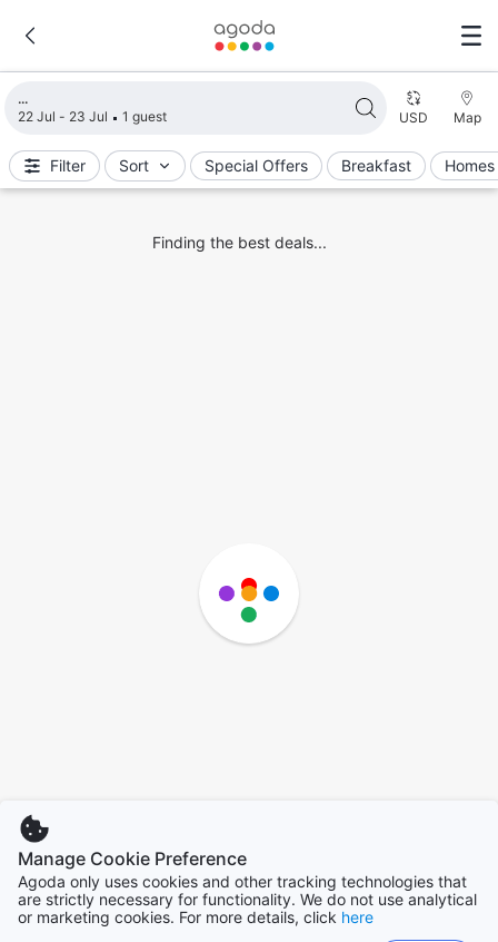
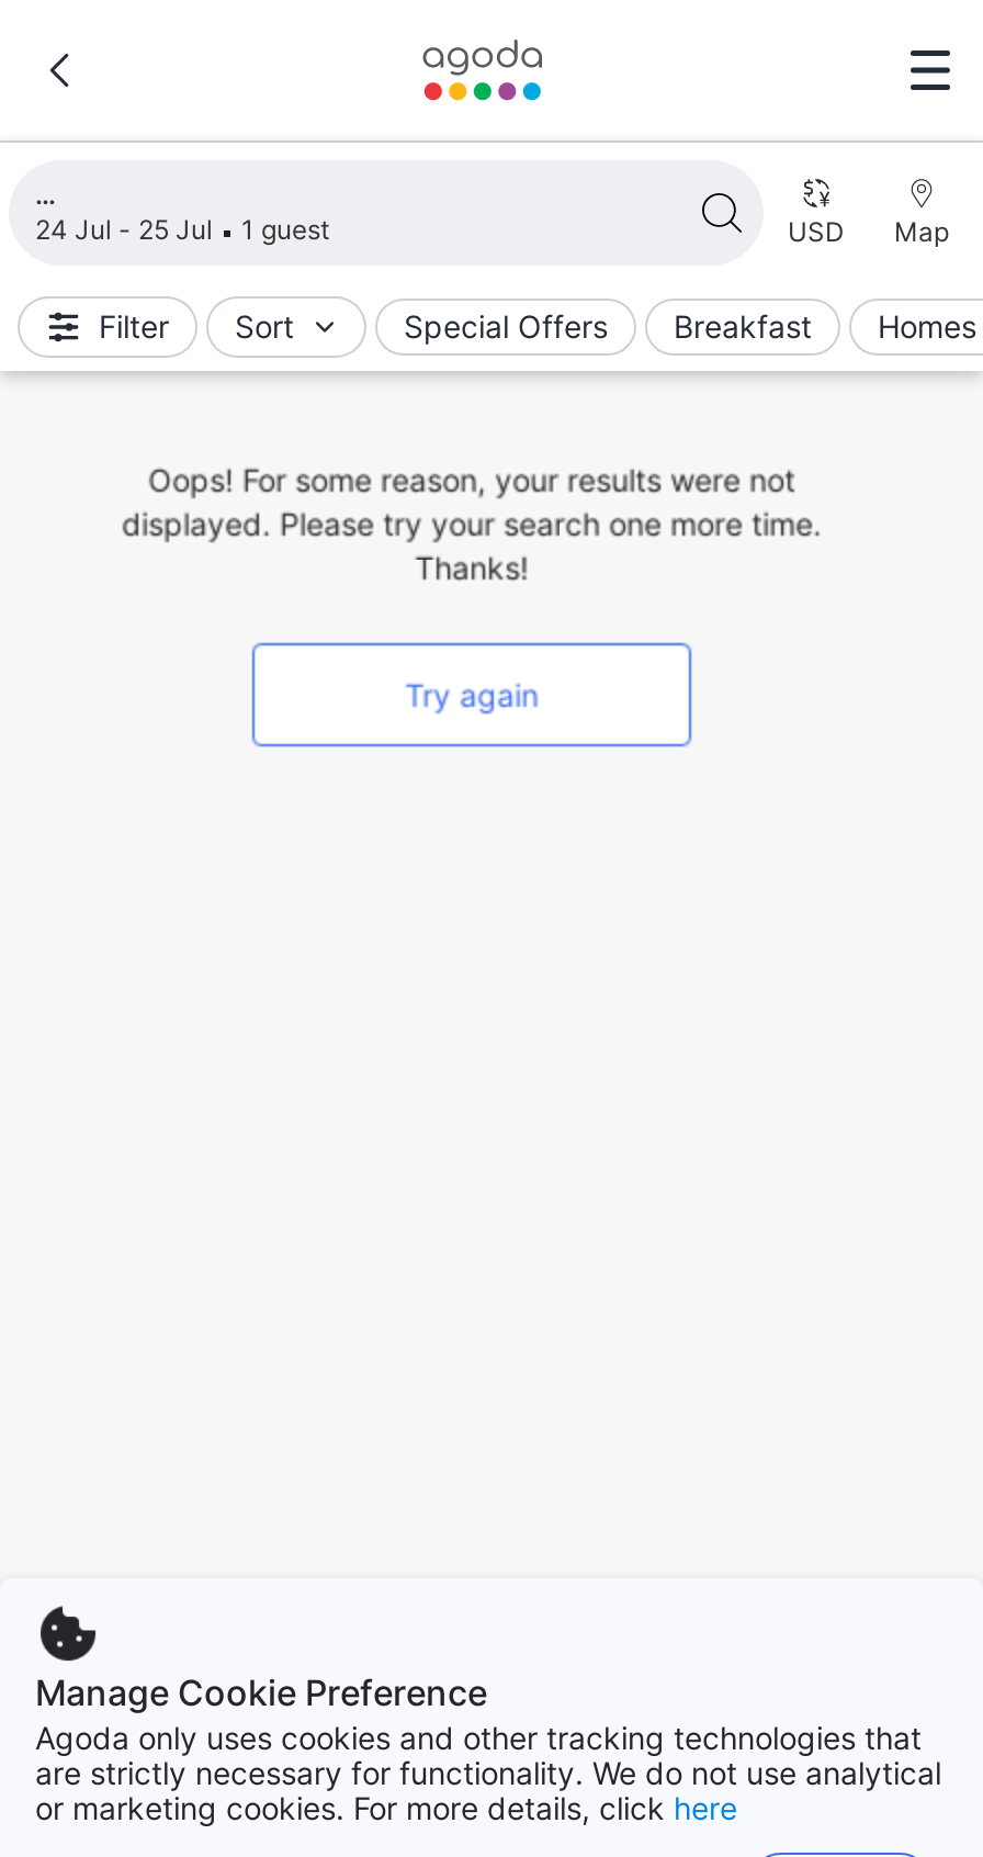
- 22 Jul - 23 Jul 1 guest
+ 24 Jul - 25 Jul 1 guest

- Finding the best deals...
+ Oops! For some reason, your results were not
+ displayed. Please try your search one more time.
+ Thanks!
+ Try again

- [image]
